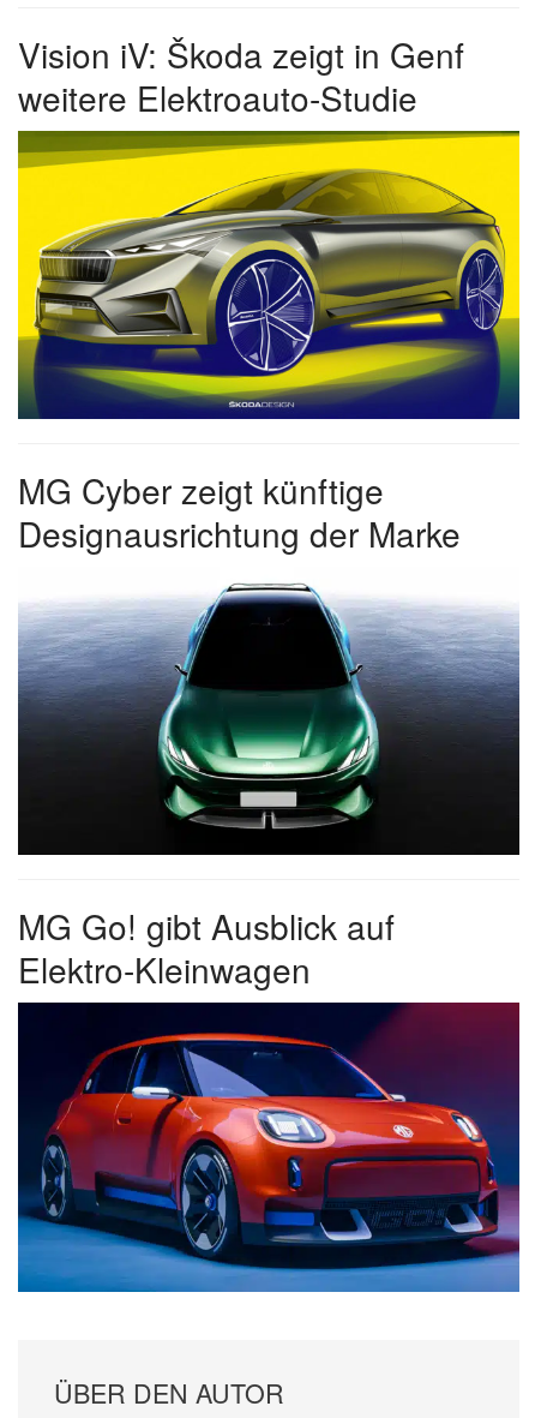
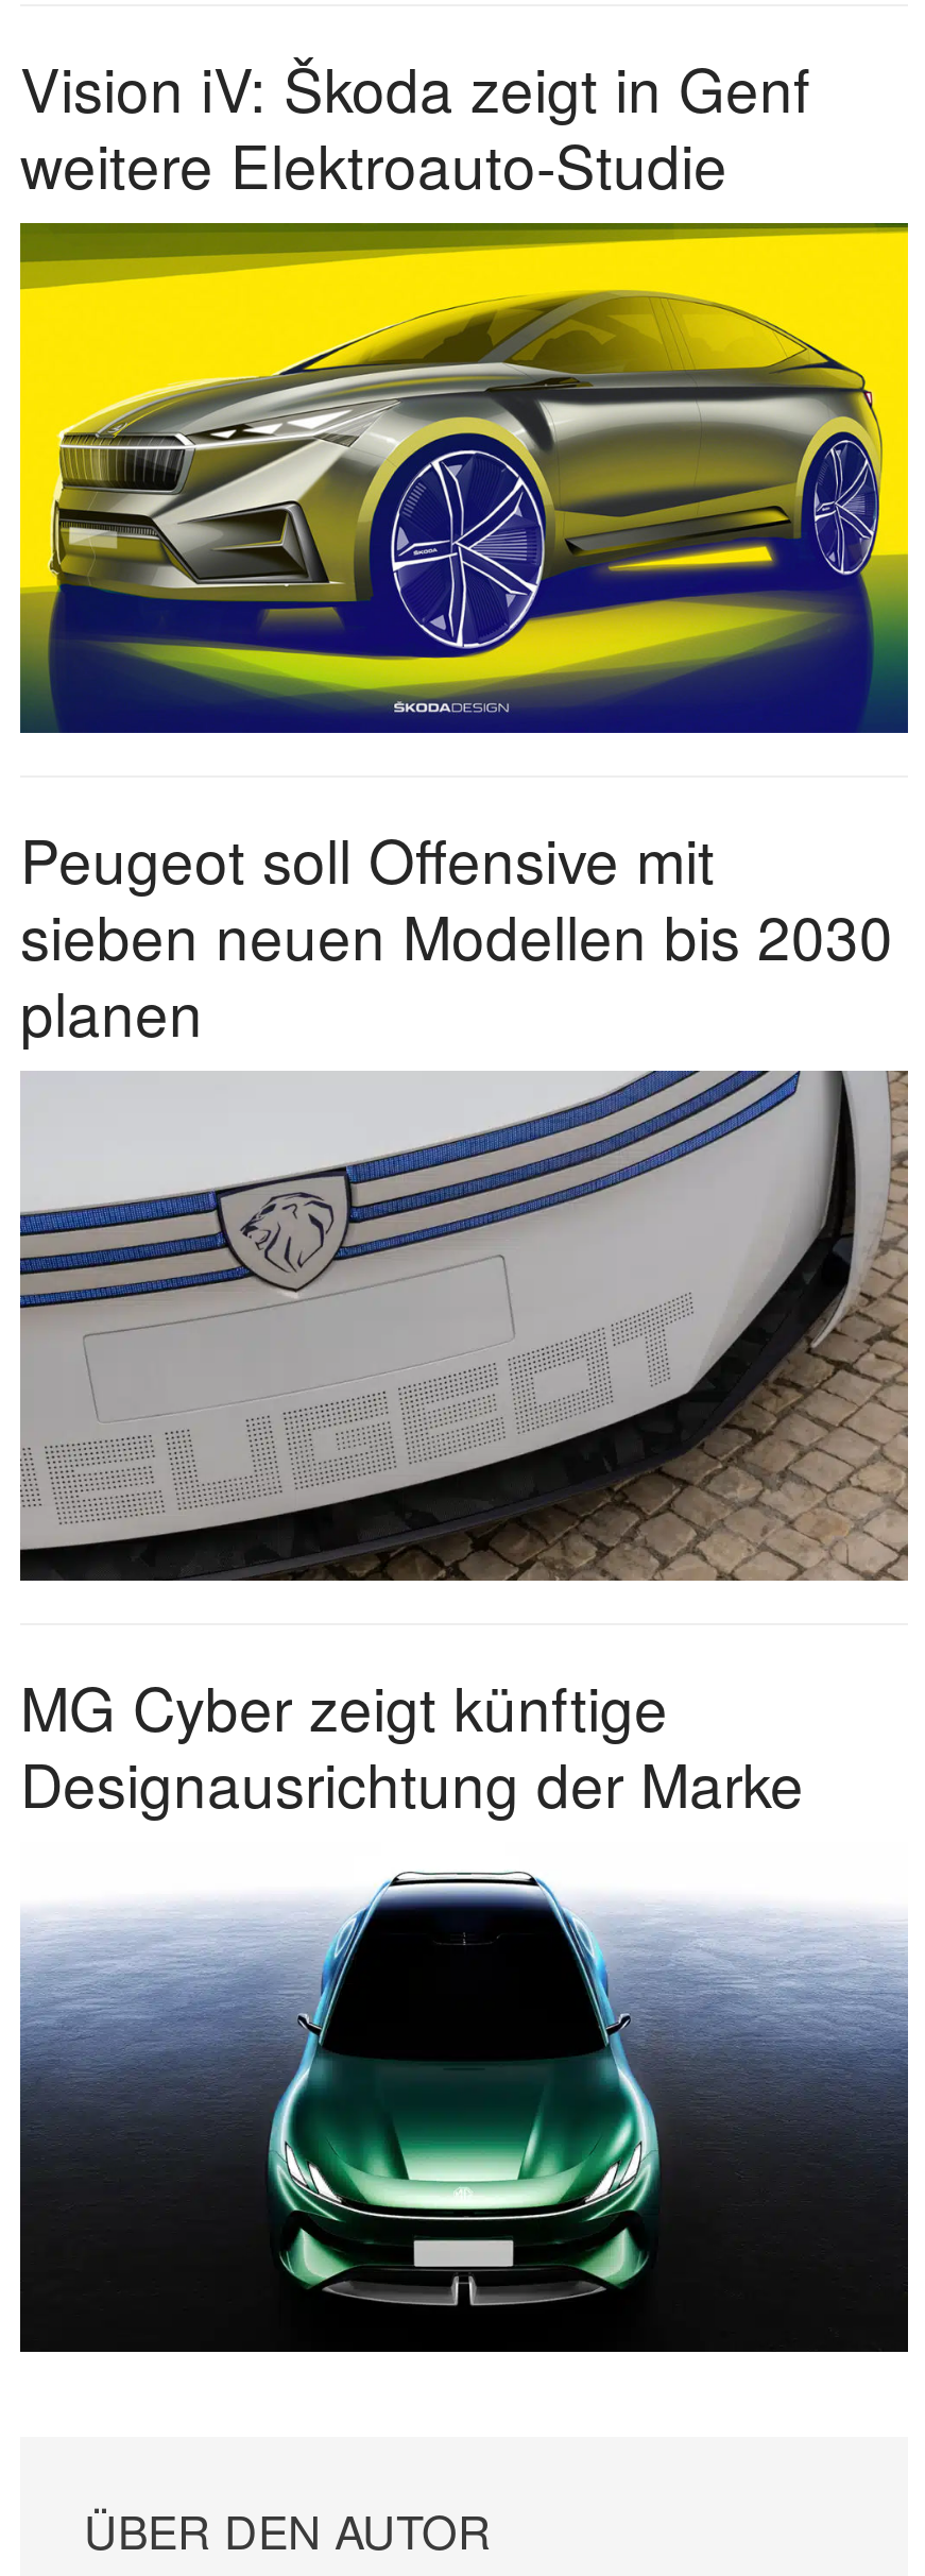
+ Peugeot soll Offensive mit
+ sieben neuen Modellen bis 2030
+ planen

+ [image]

moved down: MG Cyber zeigt künftige | Designausrichtung der Marke

moved down: [image]

- MG Go! gibt Ausblick auf
- Elektro-Kleinwagen

- [image]
